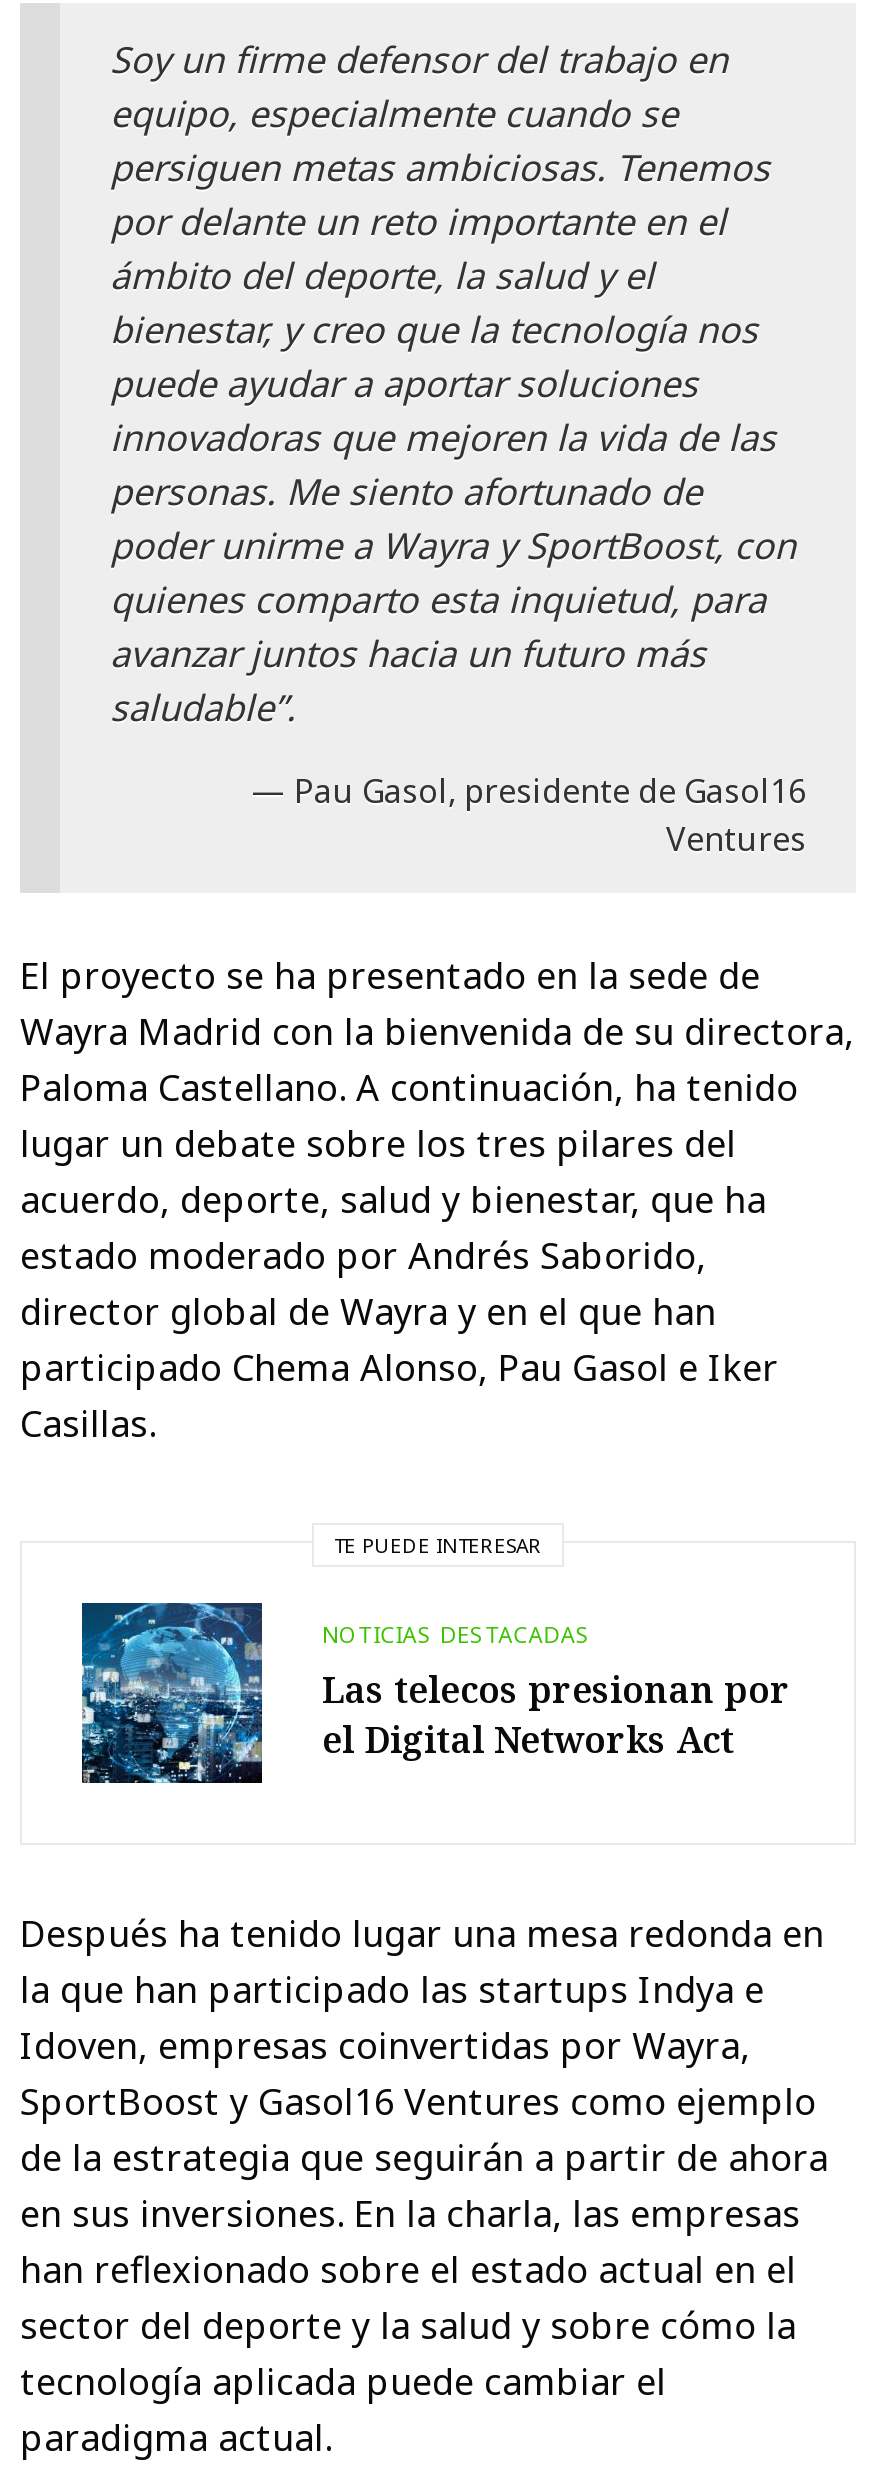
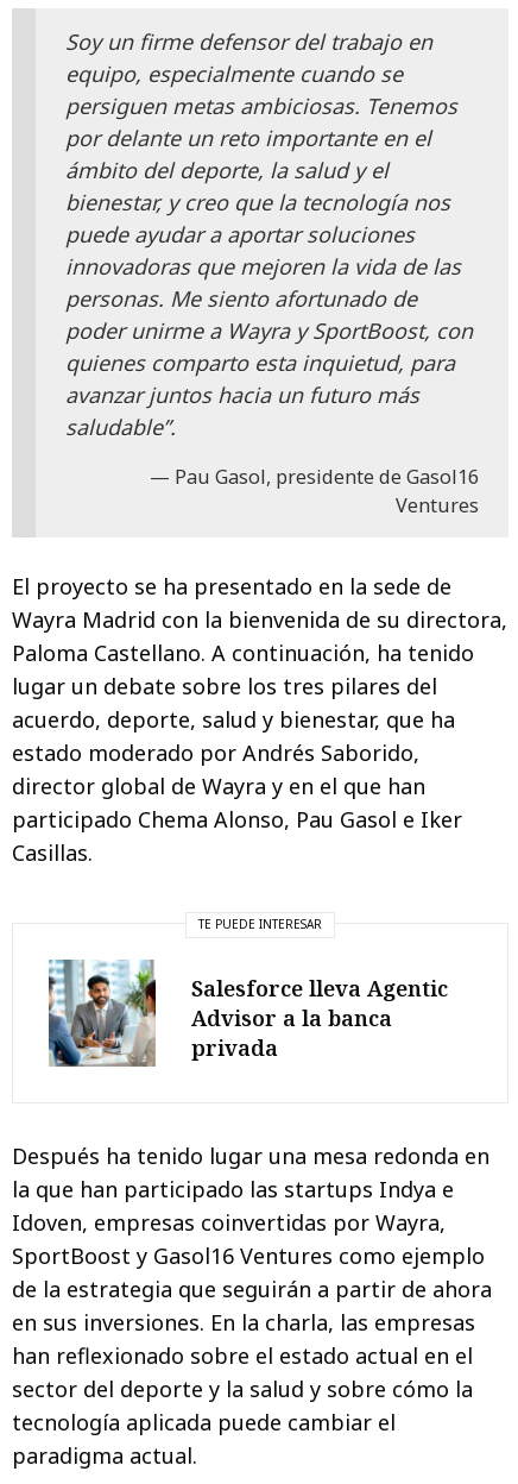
- [image]
- NOTICIAS DESTACADAS
- Las telecos presionan por
- el Digital Networks Act
+ [image]
+ Salesforce lleva Agentic
+ Advisor a la banca
+ privada
